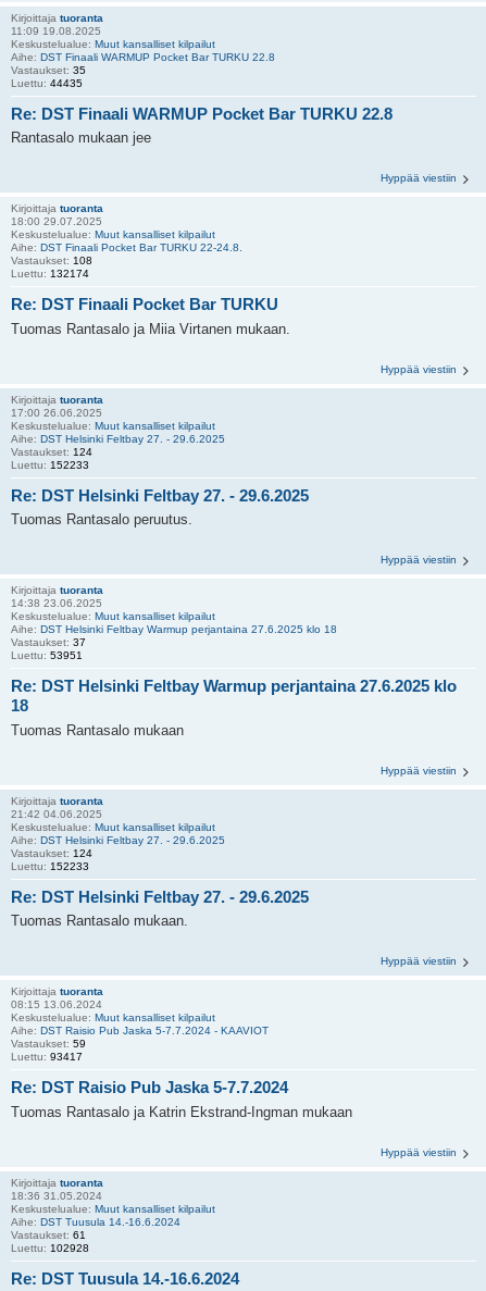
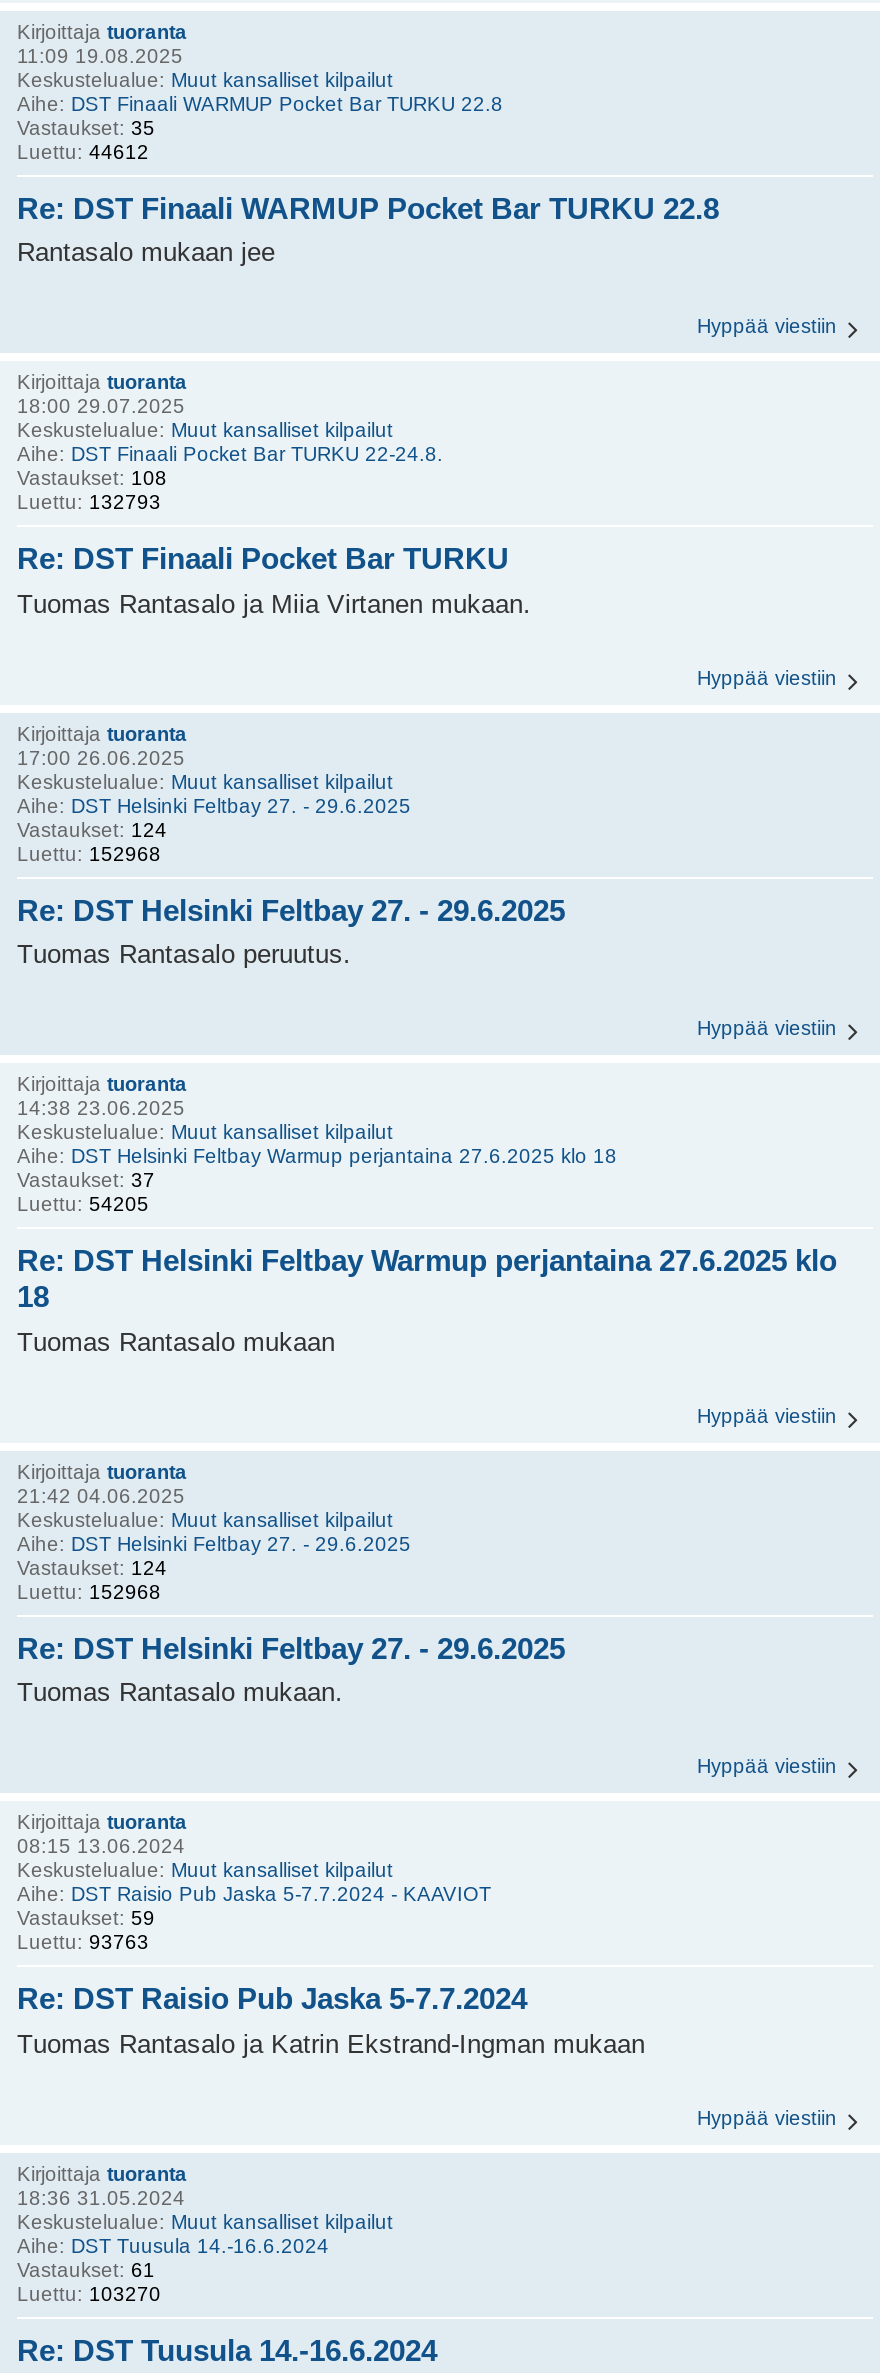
- Luettu: 44435
+ Luettu: 44612

- Luettu: 132174
+ Luettu: 132793

- Luettu: 152233
+ Luettu: 152968

- Luettu: 53951
+ Luettu: 54205

- Luettu: 152233
+ Luettu: 152968

- Luettu: 93417
+ Luettu: 93763

- Luettu: 102928
+ Luettu: 103270
